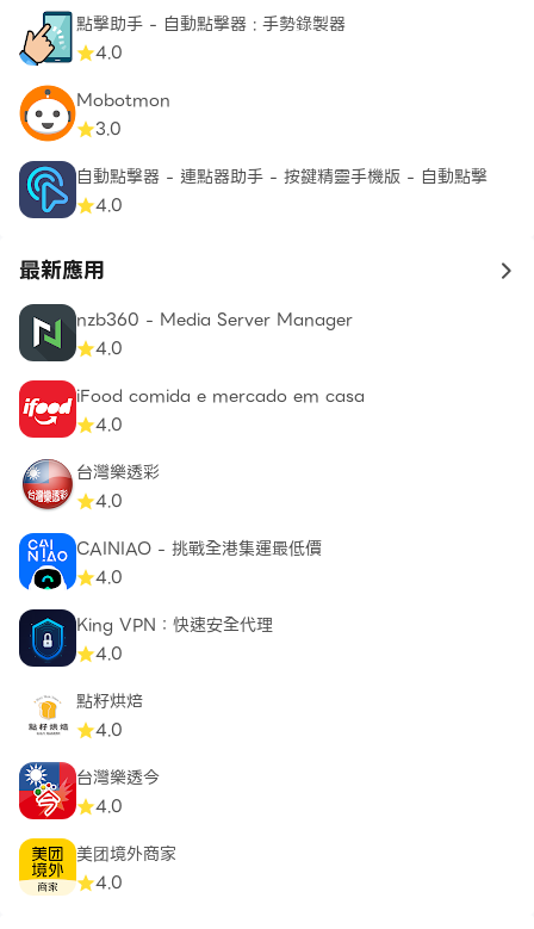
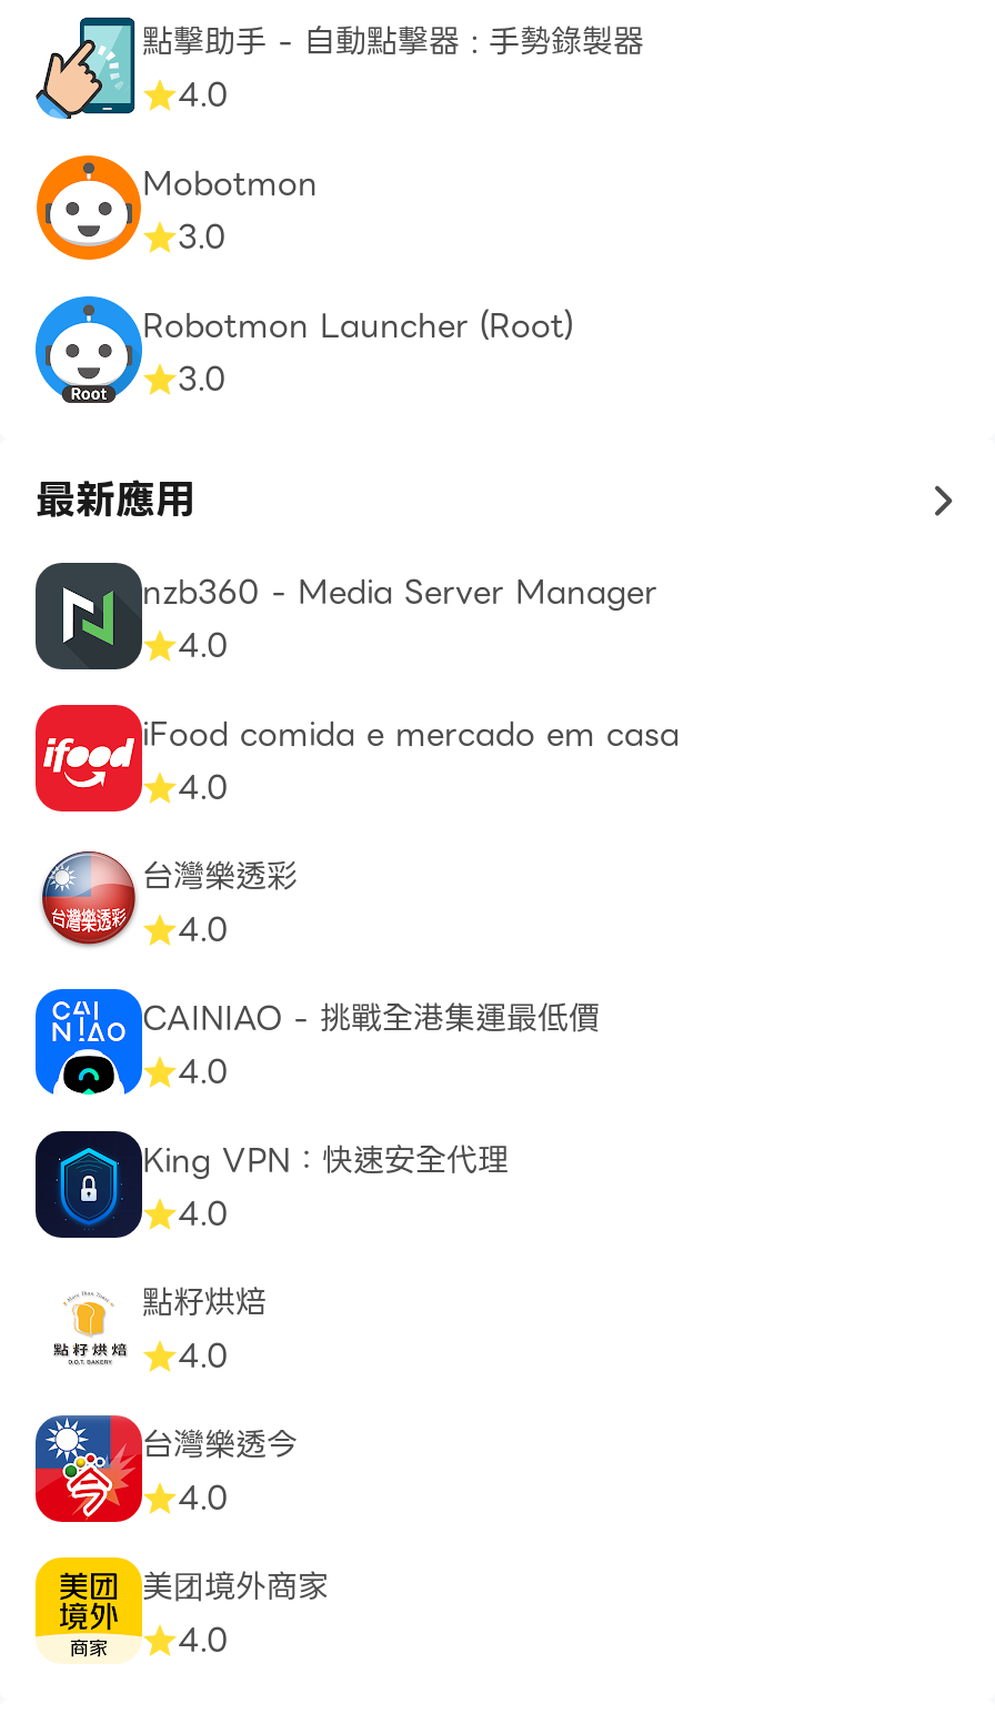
- [image]
- 自動點擊器 - 連點器助手 - 按鍵精靈手機版 - 自動點擊
- 4.0
+ [image]
+ Robotmon Launcher (Root)
+ 3.0
